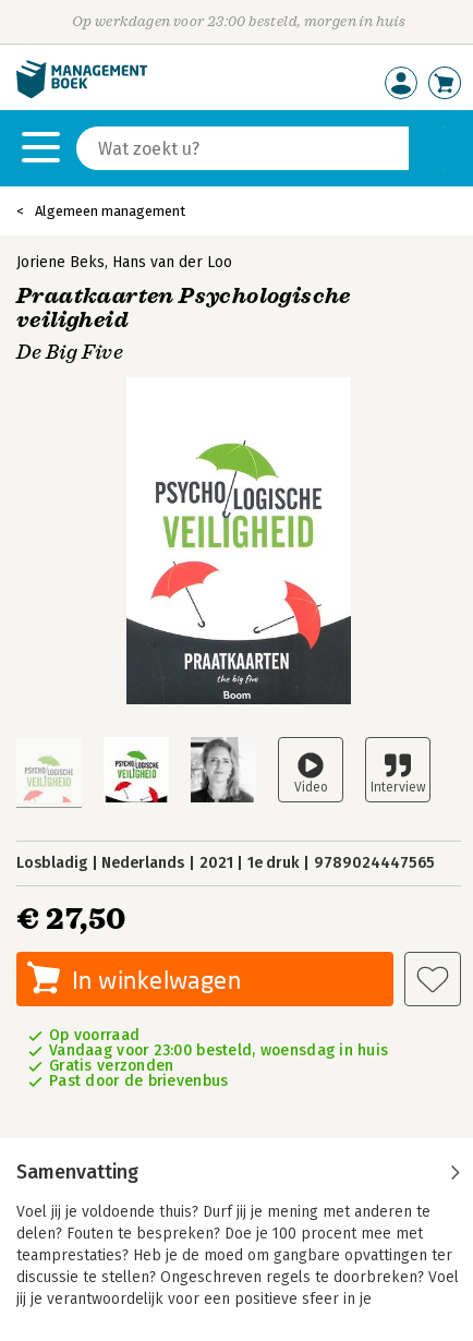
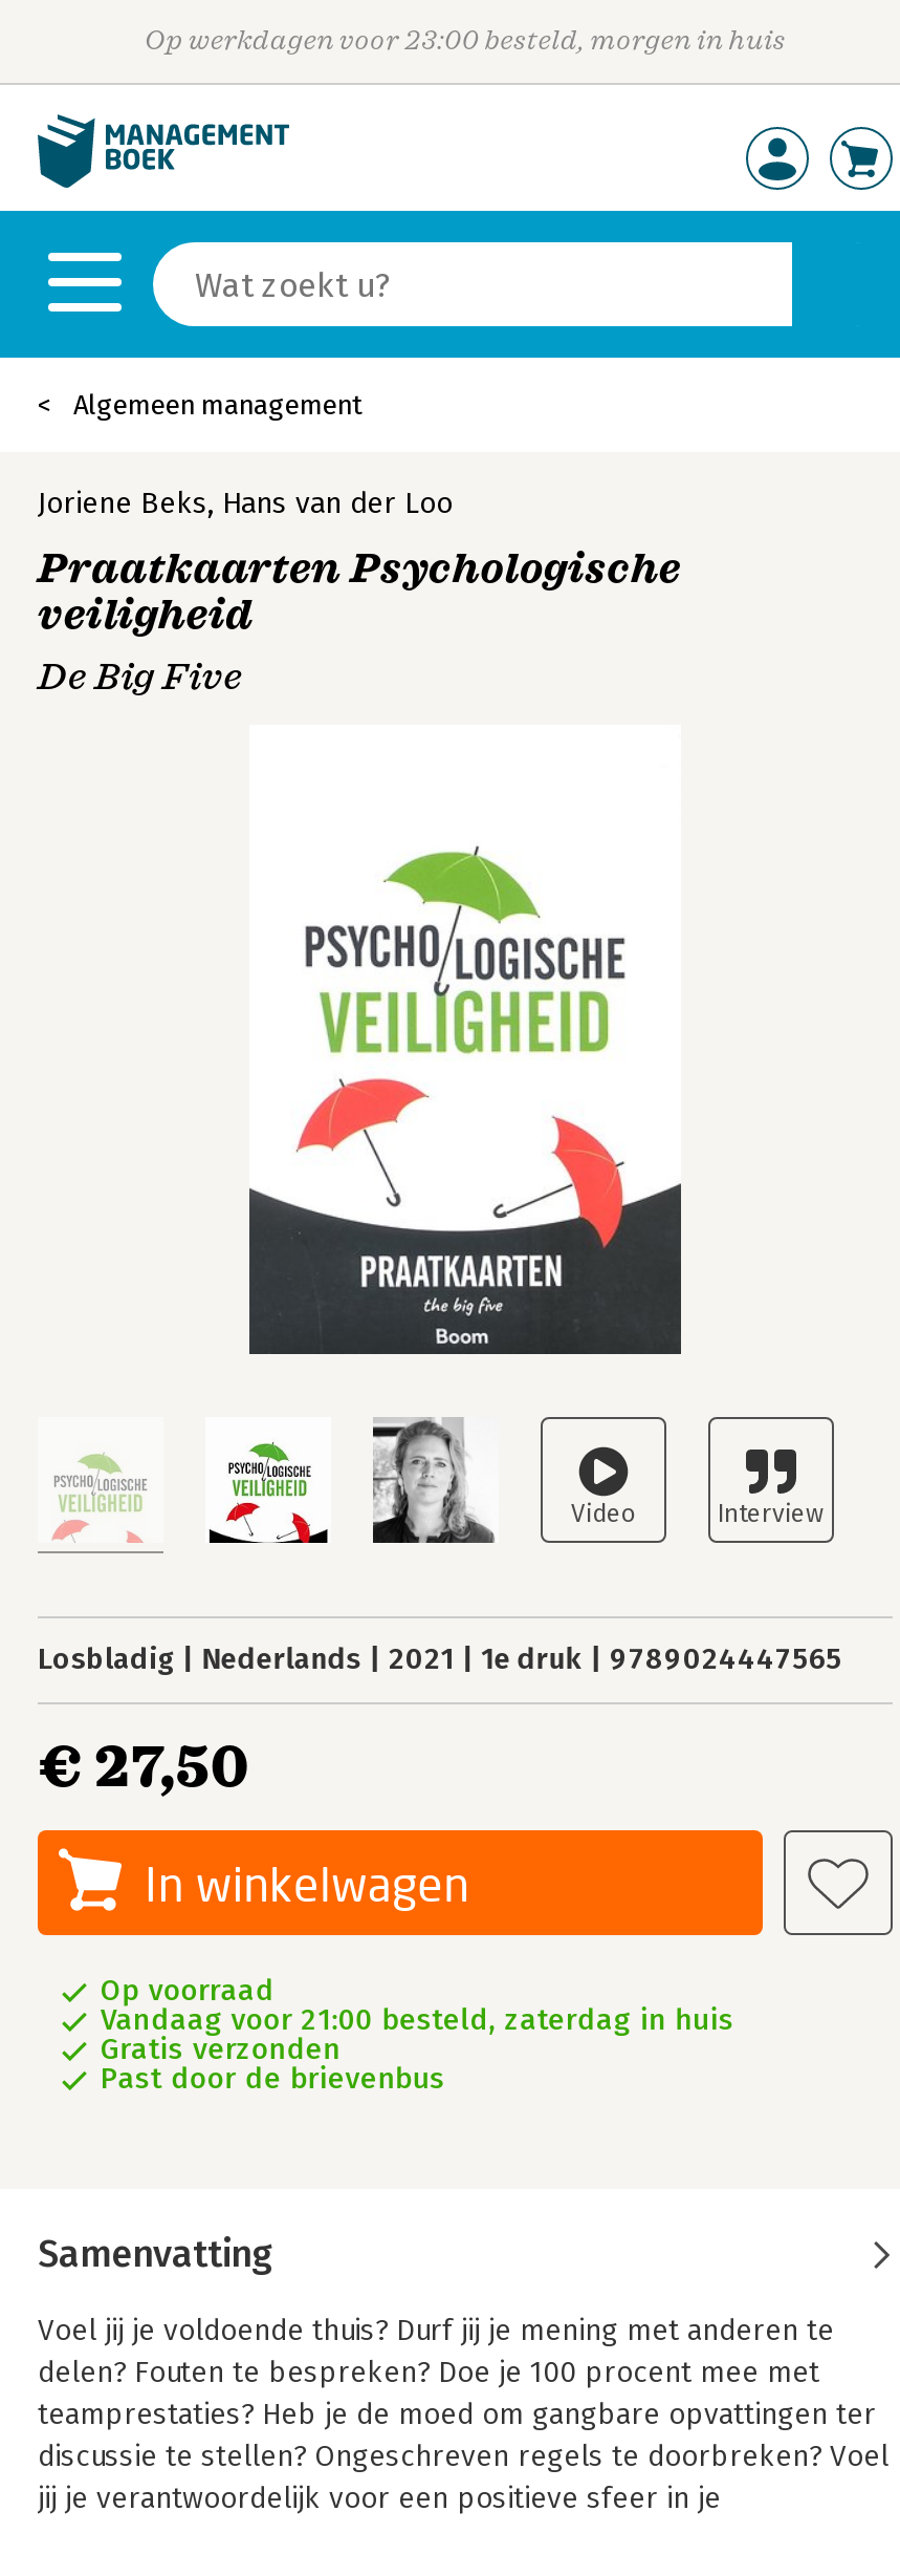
- Vandaag voor 23:00 besteld, woensdag in huis
+ Vandaag voor 21:00 besteld, zaterdag in huis
